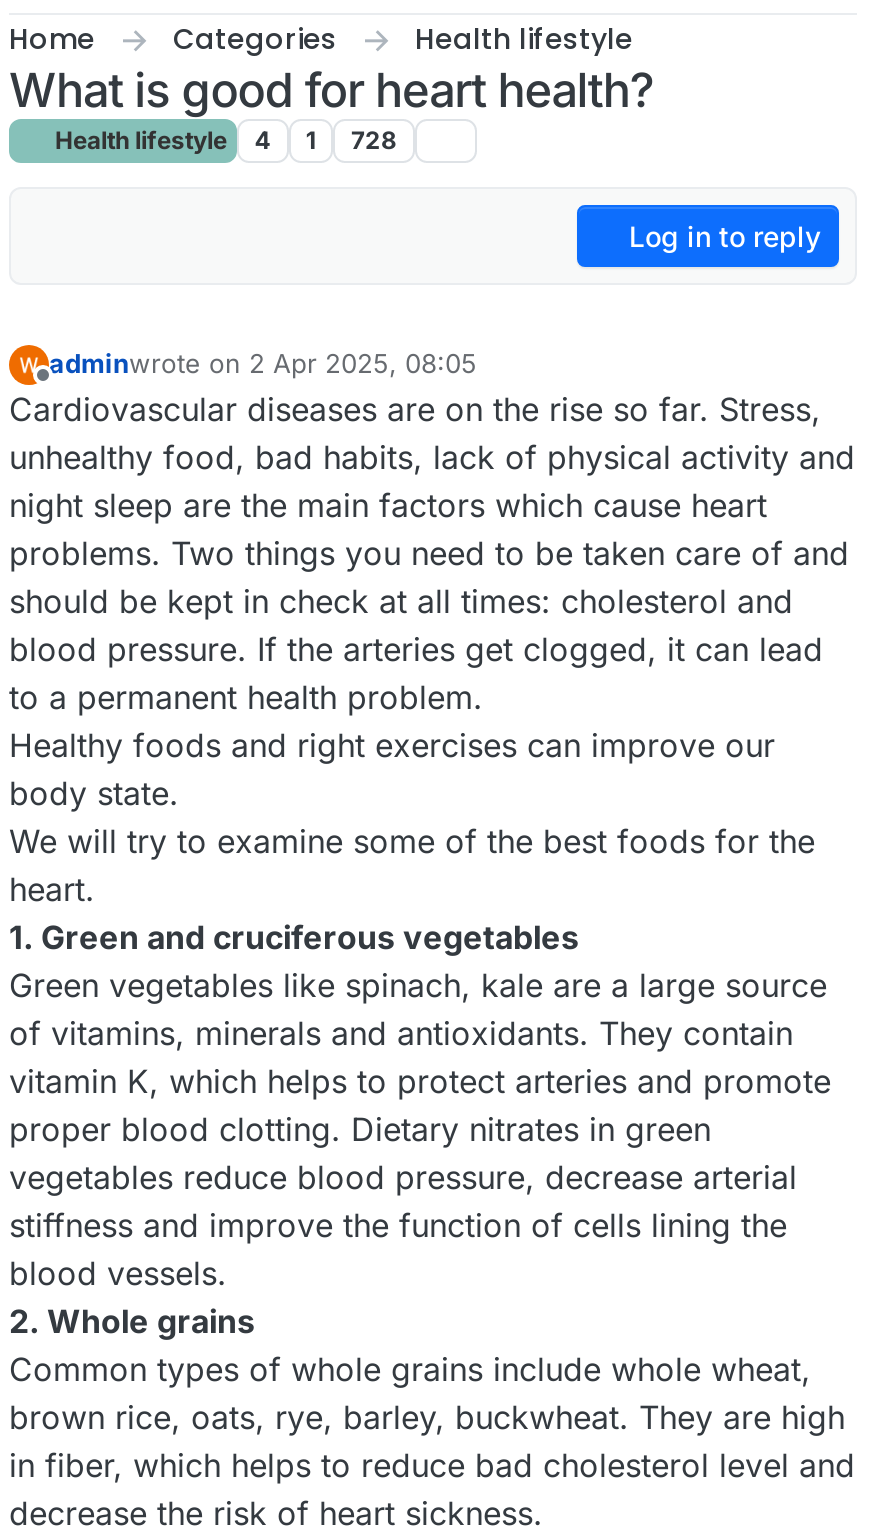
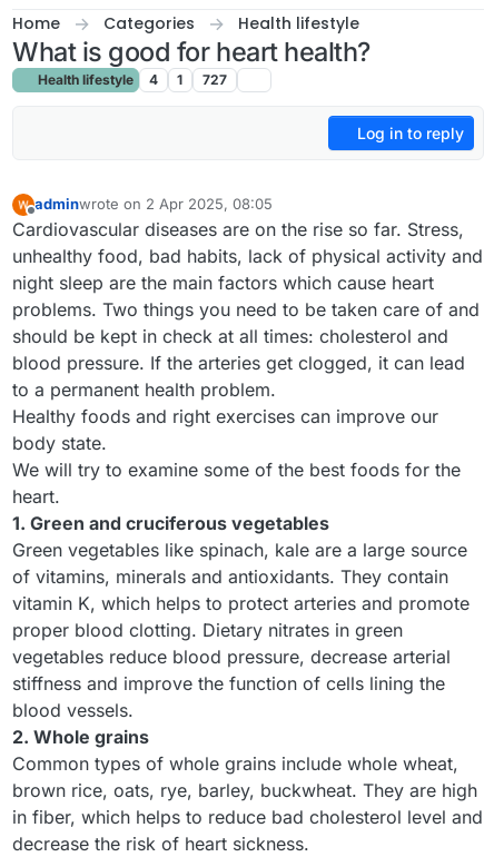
- Health lifestyle 4 1 728
+ Health lifestyle 4 1 727
